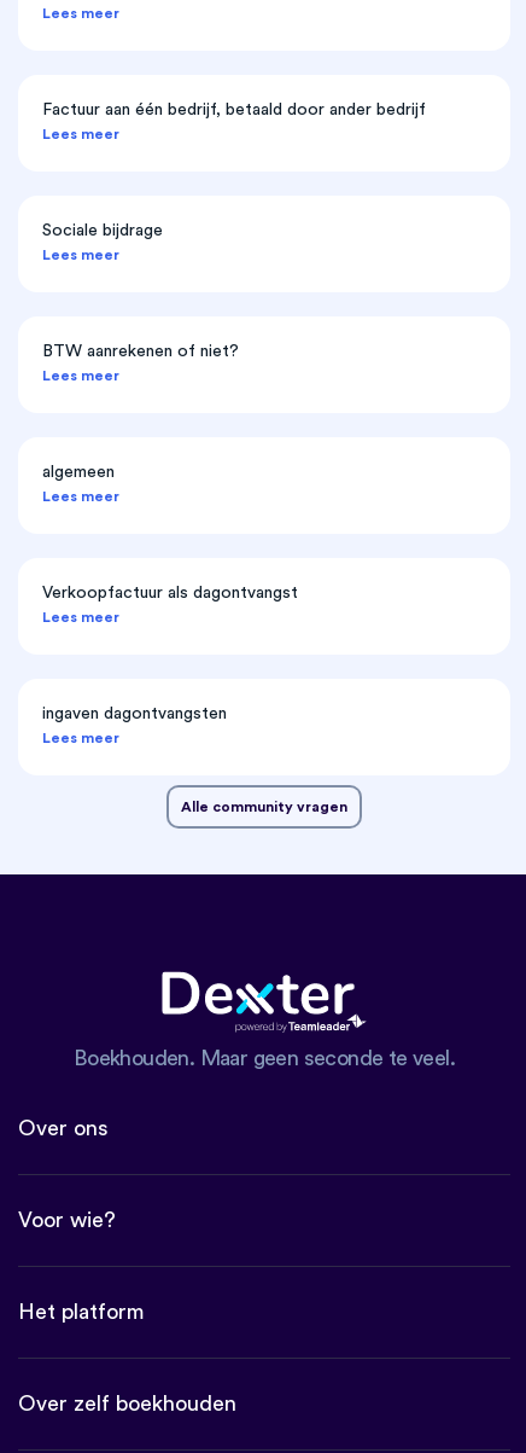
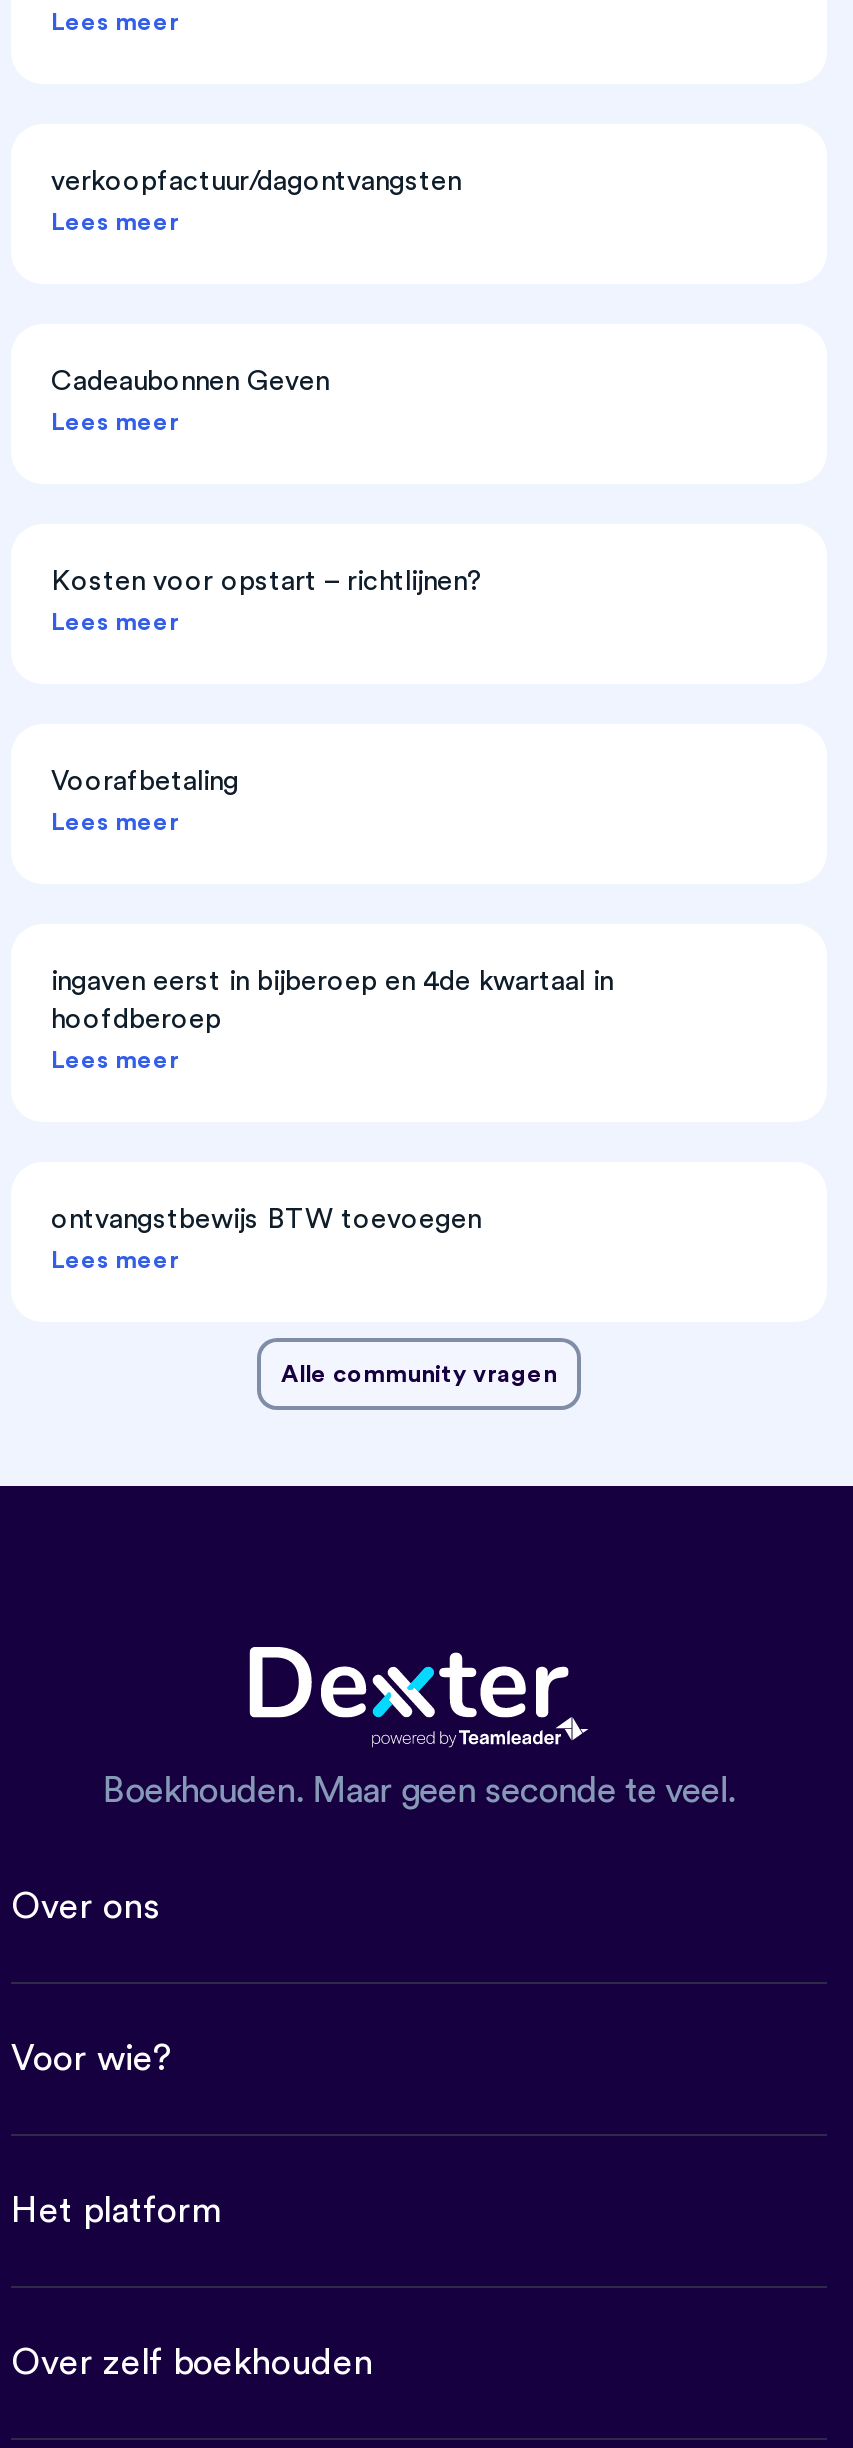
- Factuur aan één bedrijf, betaald door ander bedrijf
+ verkoopfactuur/dagontvangsten

- Sociale bijdrage
+ Cadeaubonnen Geven

- BTW aanrekenen of niet?
+ Kosten voor opstart – richtlijnen?

- algemeen
+ Voorafbetaling

- Verkoopfactuur als dagontvangst
+ ingaven eerst in bijberoep en 4de kwartaal in
+ hoofdberoep

- ingaven dagontvangsten
+ ontvangstbewijs BTW toevoegen
